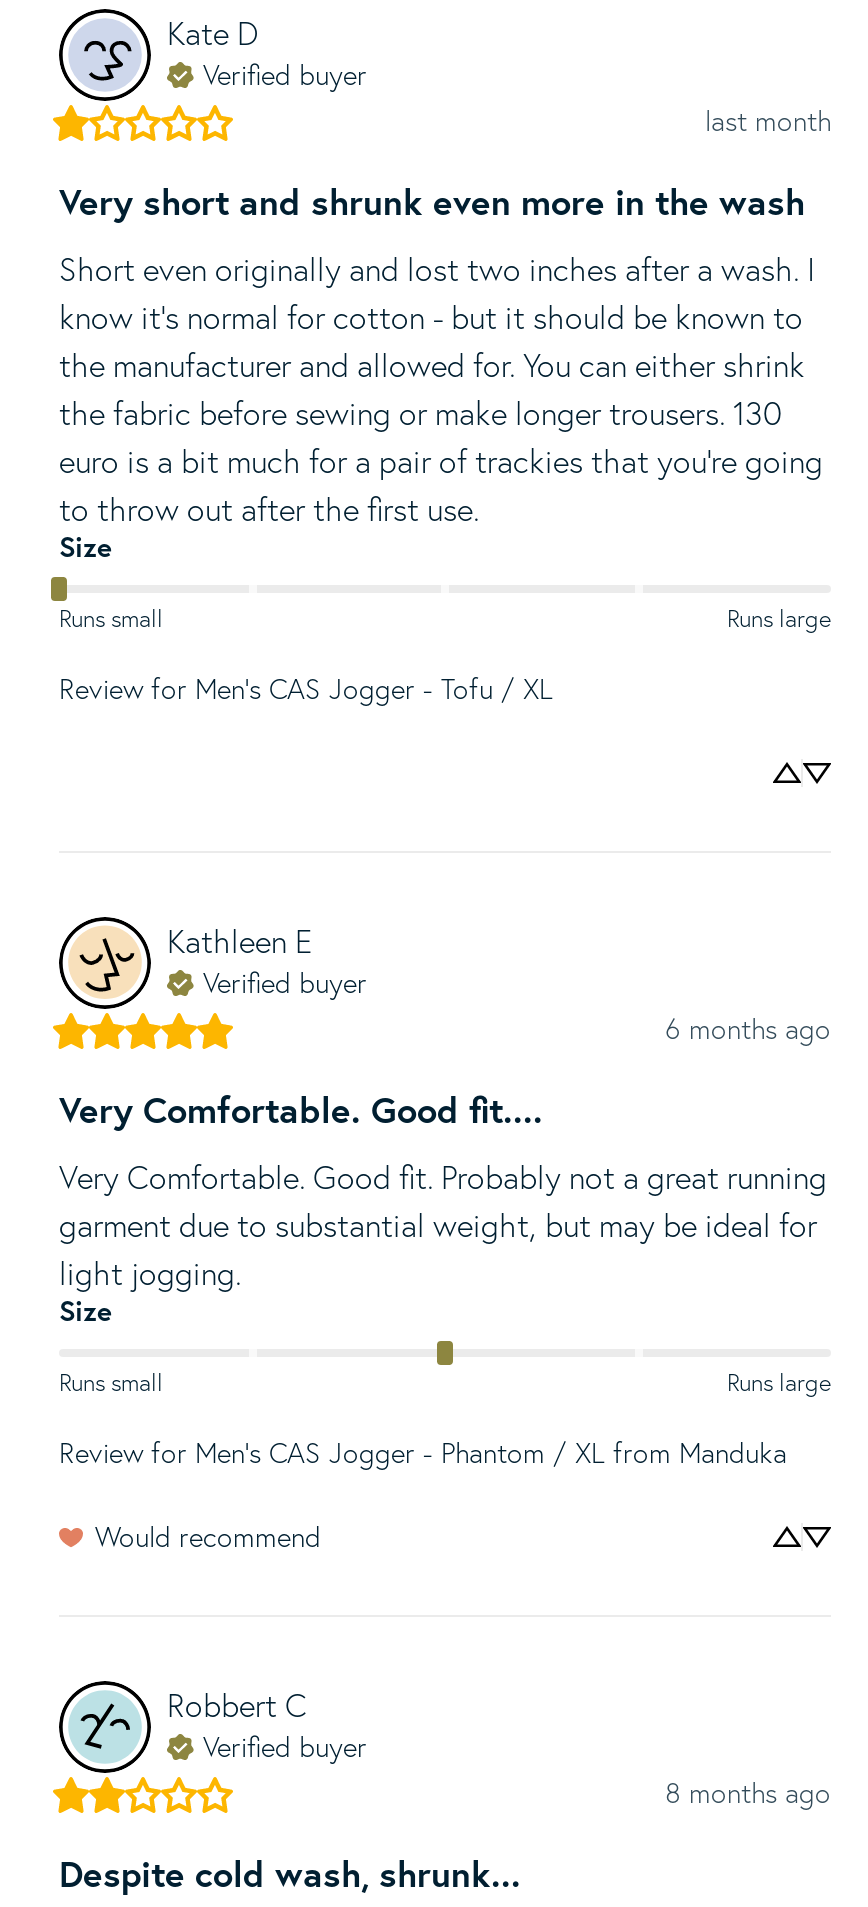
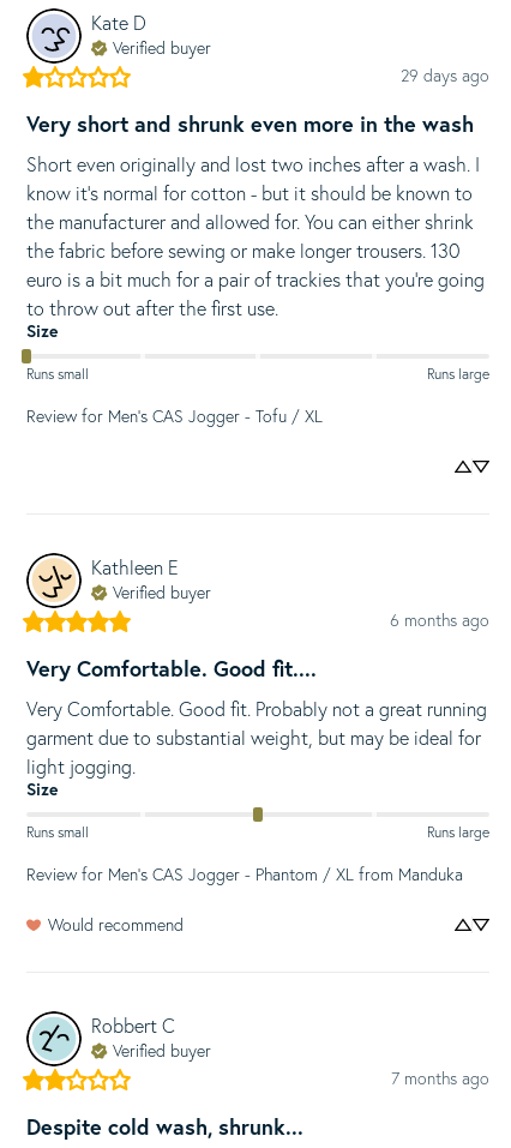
- last month
+ 29 days ago

- 8 months ago
+ 7 months ago
